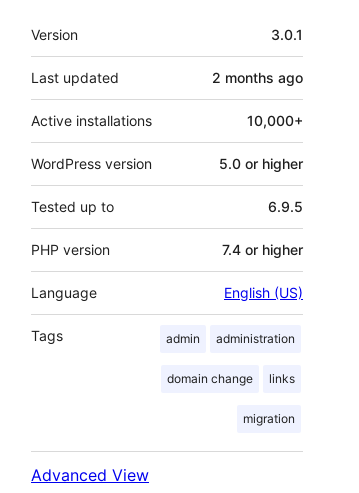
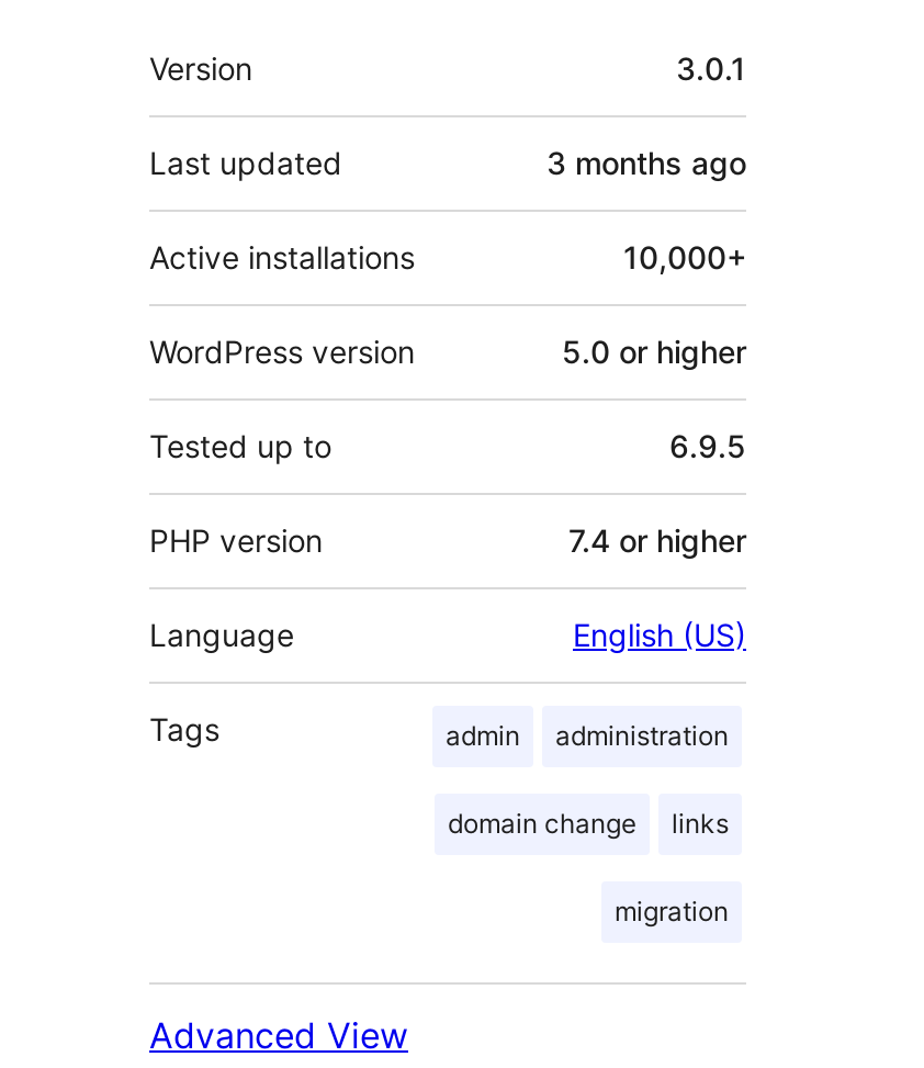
- 2 months ago
+ 3 months ago
